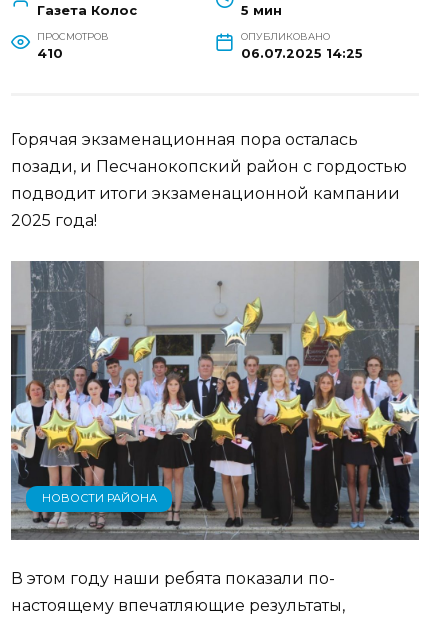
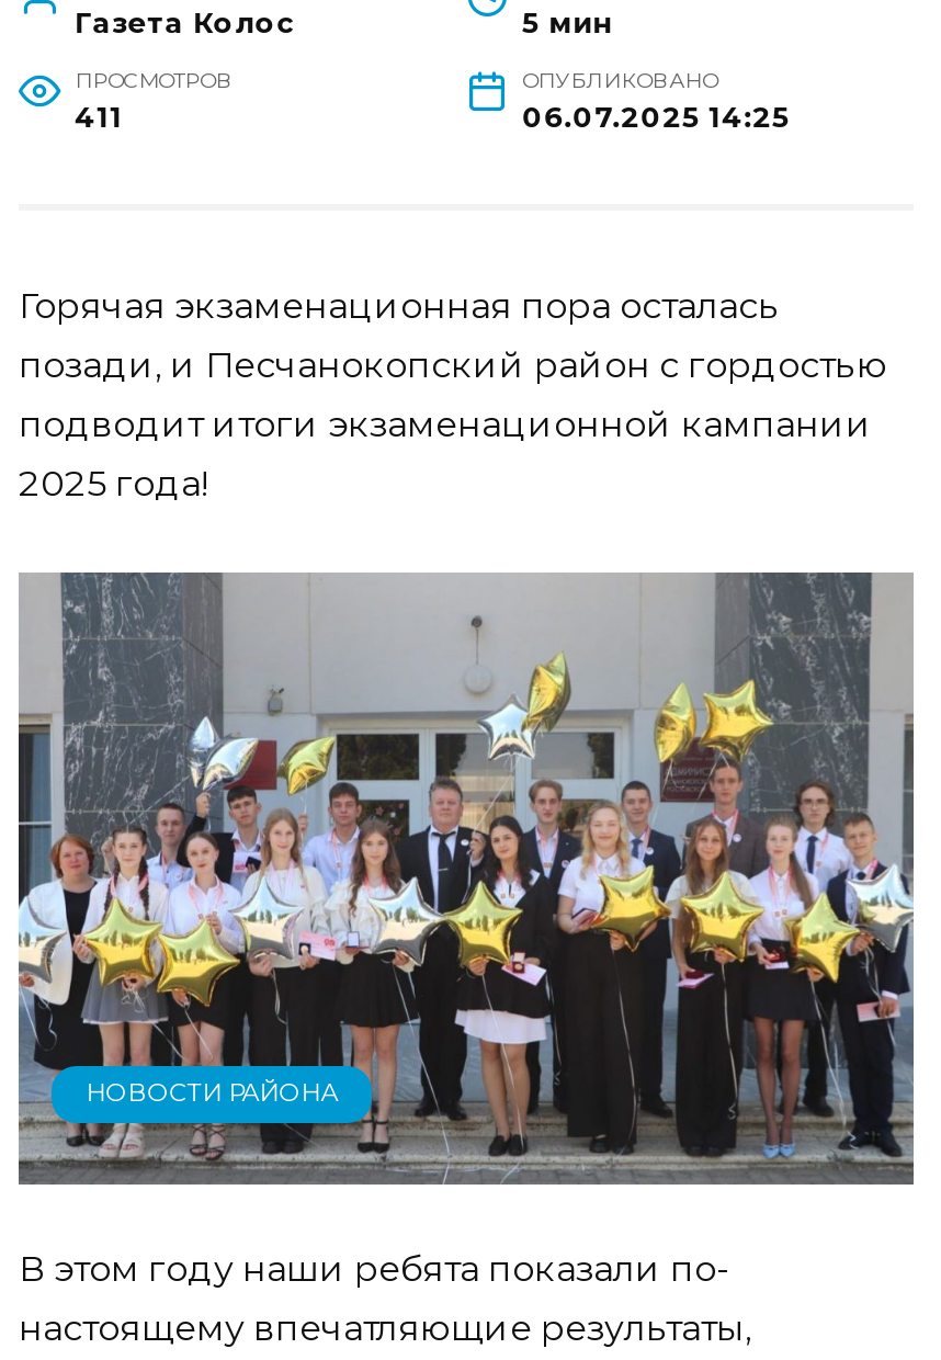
- 410
+ 411
